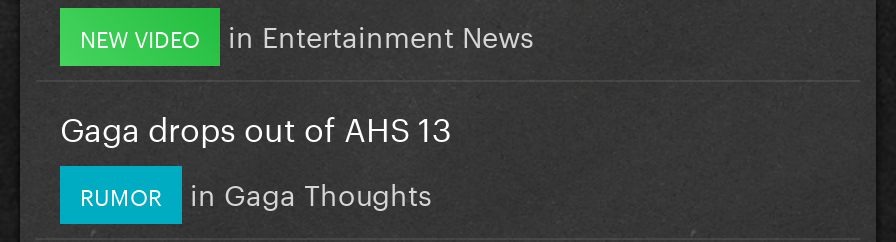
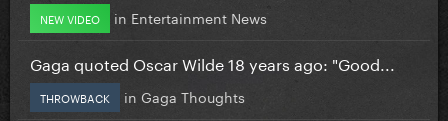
- Gaga drops out of AHS 13
+ Gaga quoted Oscar Wilde 18 years ago: "Good...

- RUMOR
+ THROWBACK
